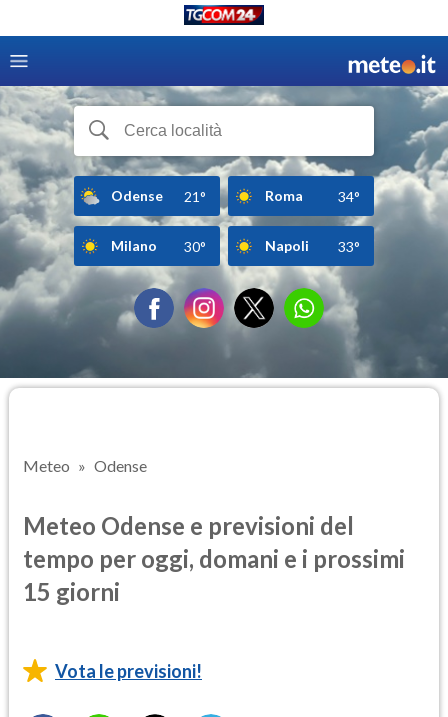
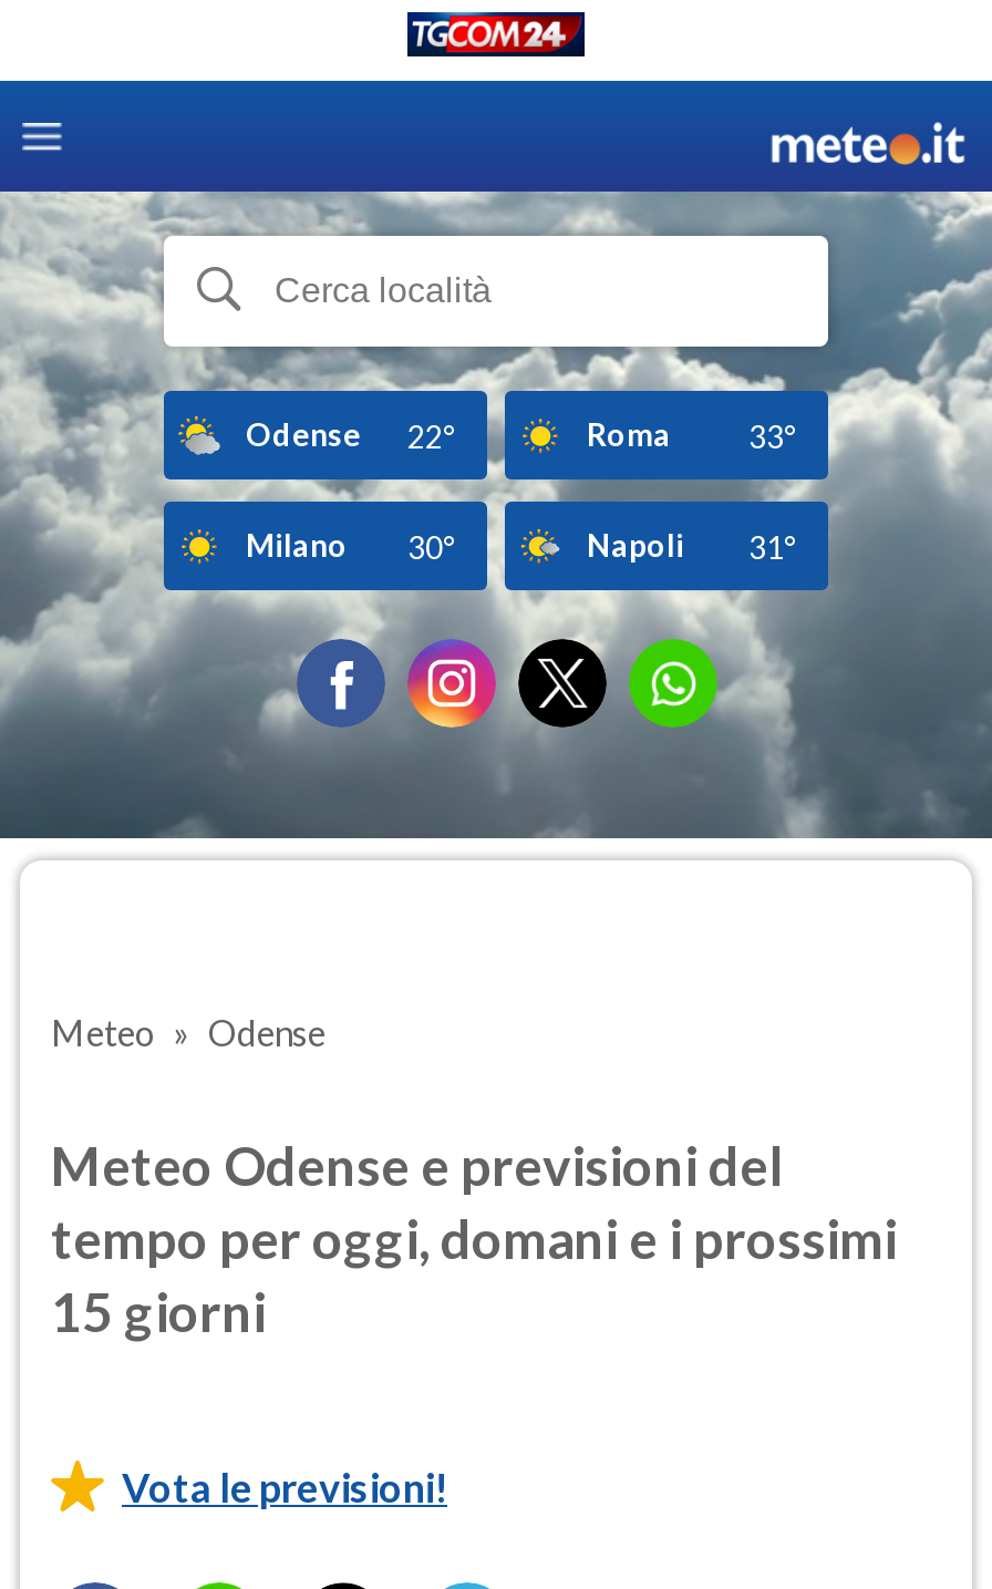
- Odense 21°
+ Odense 22°

- 34°
+ 33°

- Napoli 33°
+ Napoli 31°
